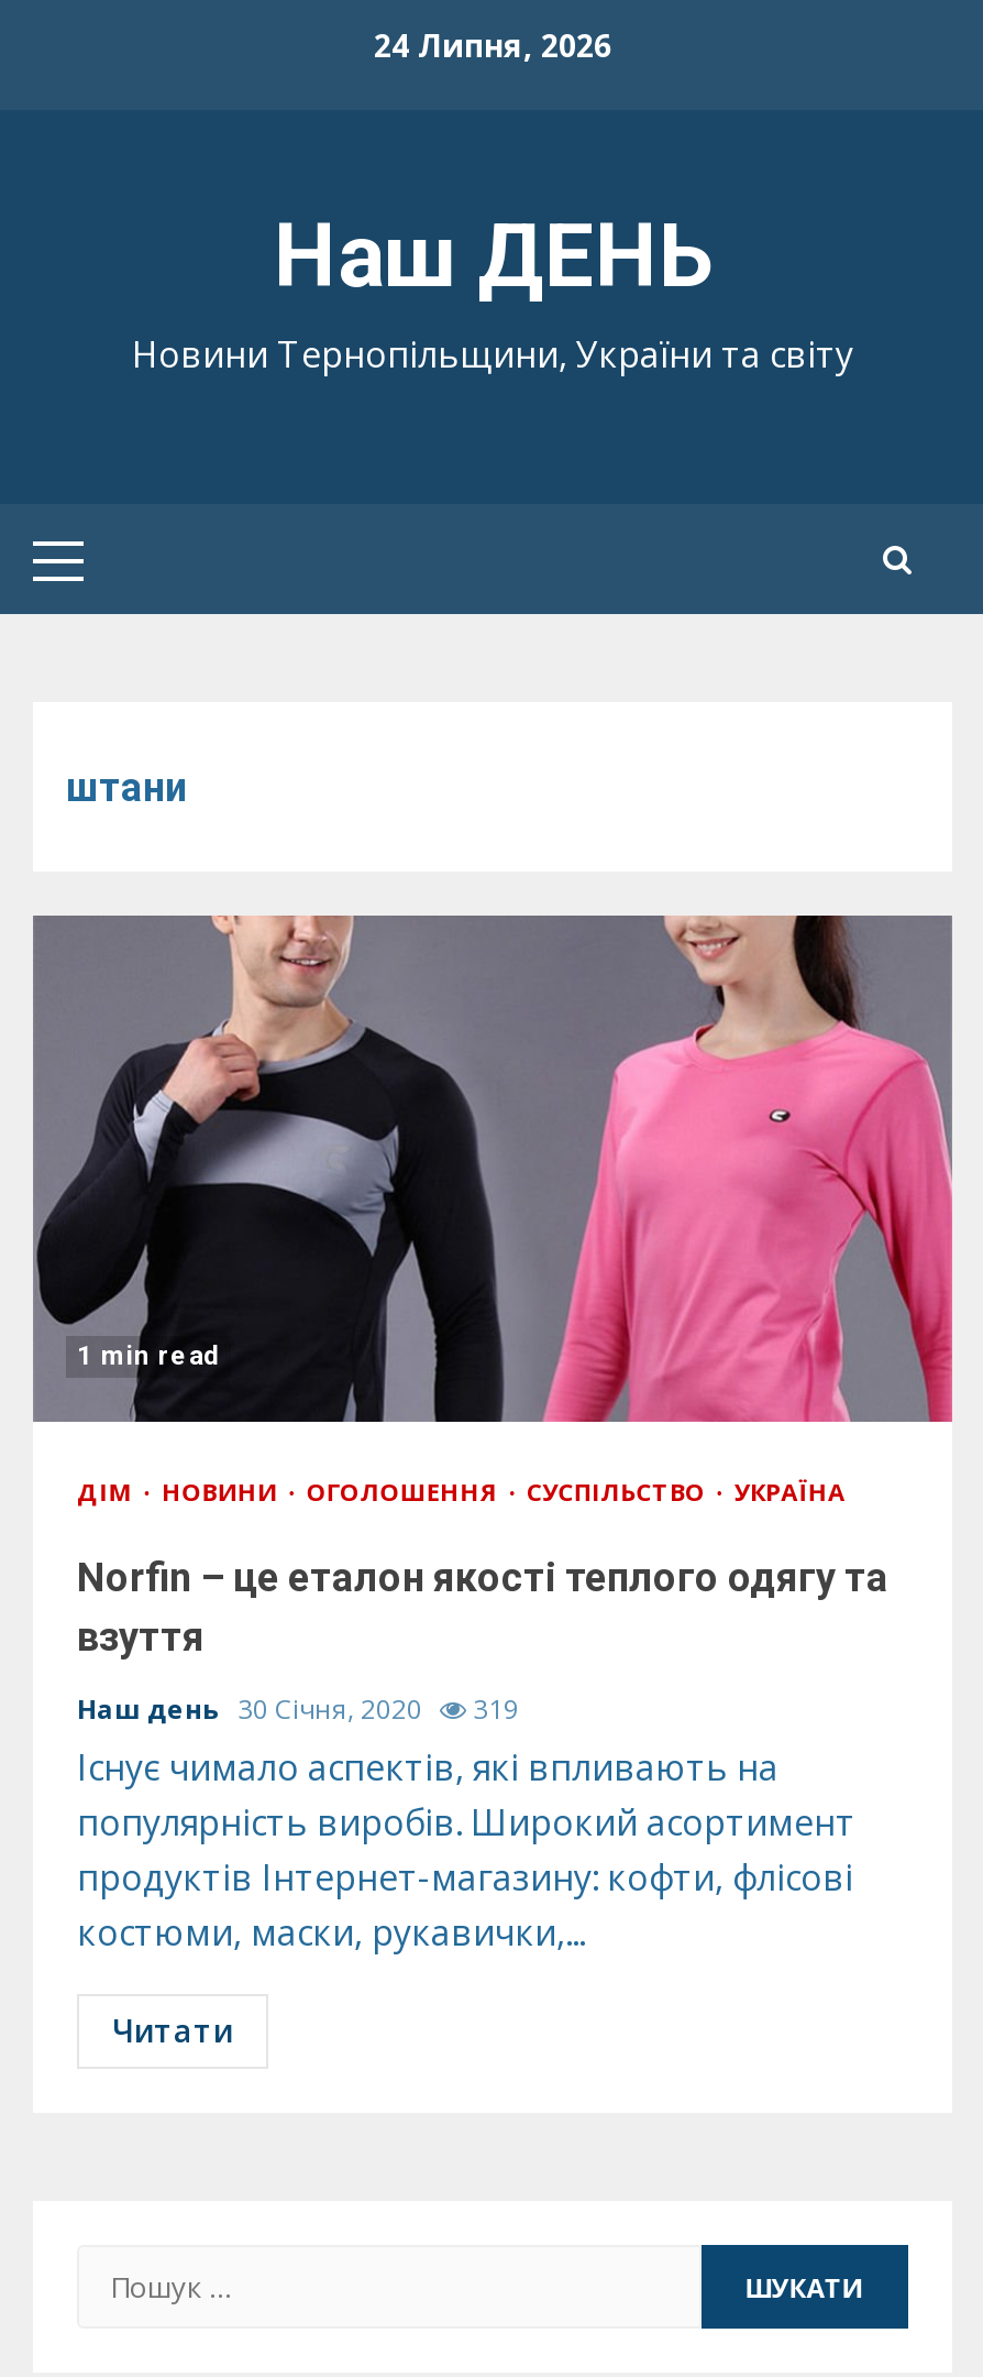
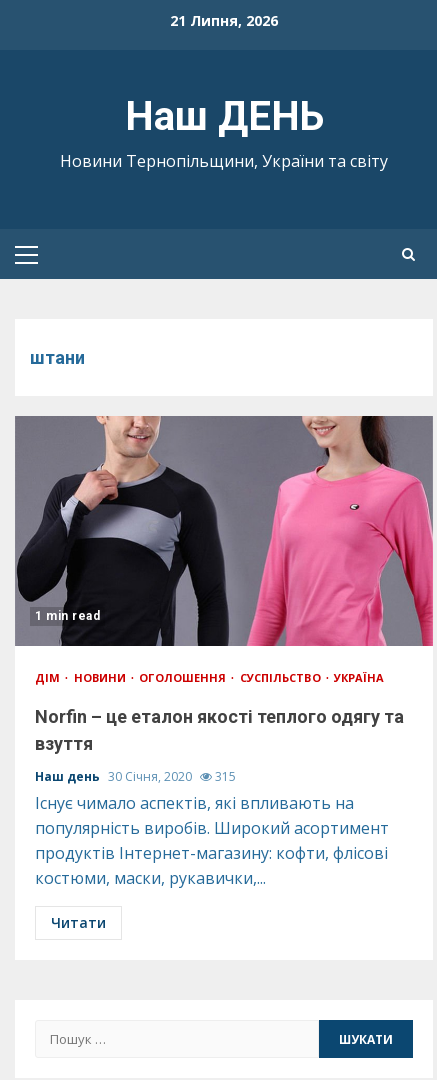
- 24 Липня, 2026
+ 21 Липня, 2026

- Наш день 30 Січня, 2020 319
+ Наш день 30 Січня, 2020 315
